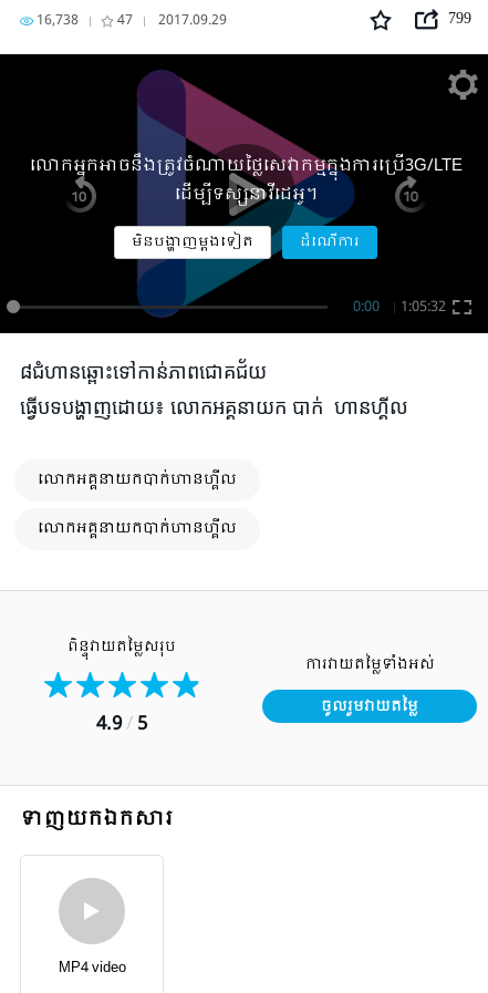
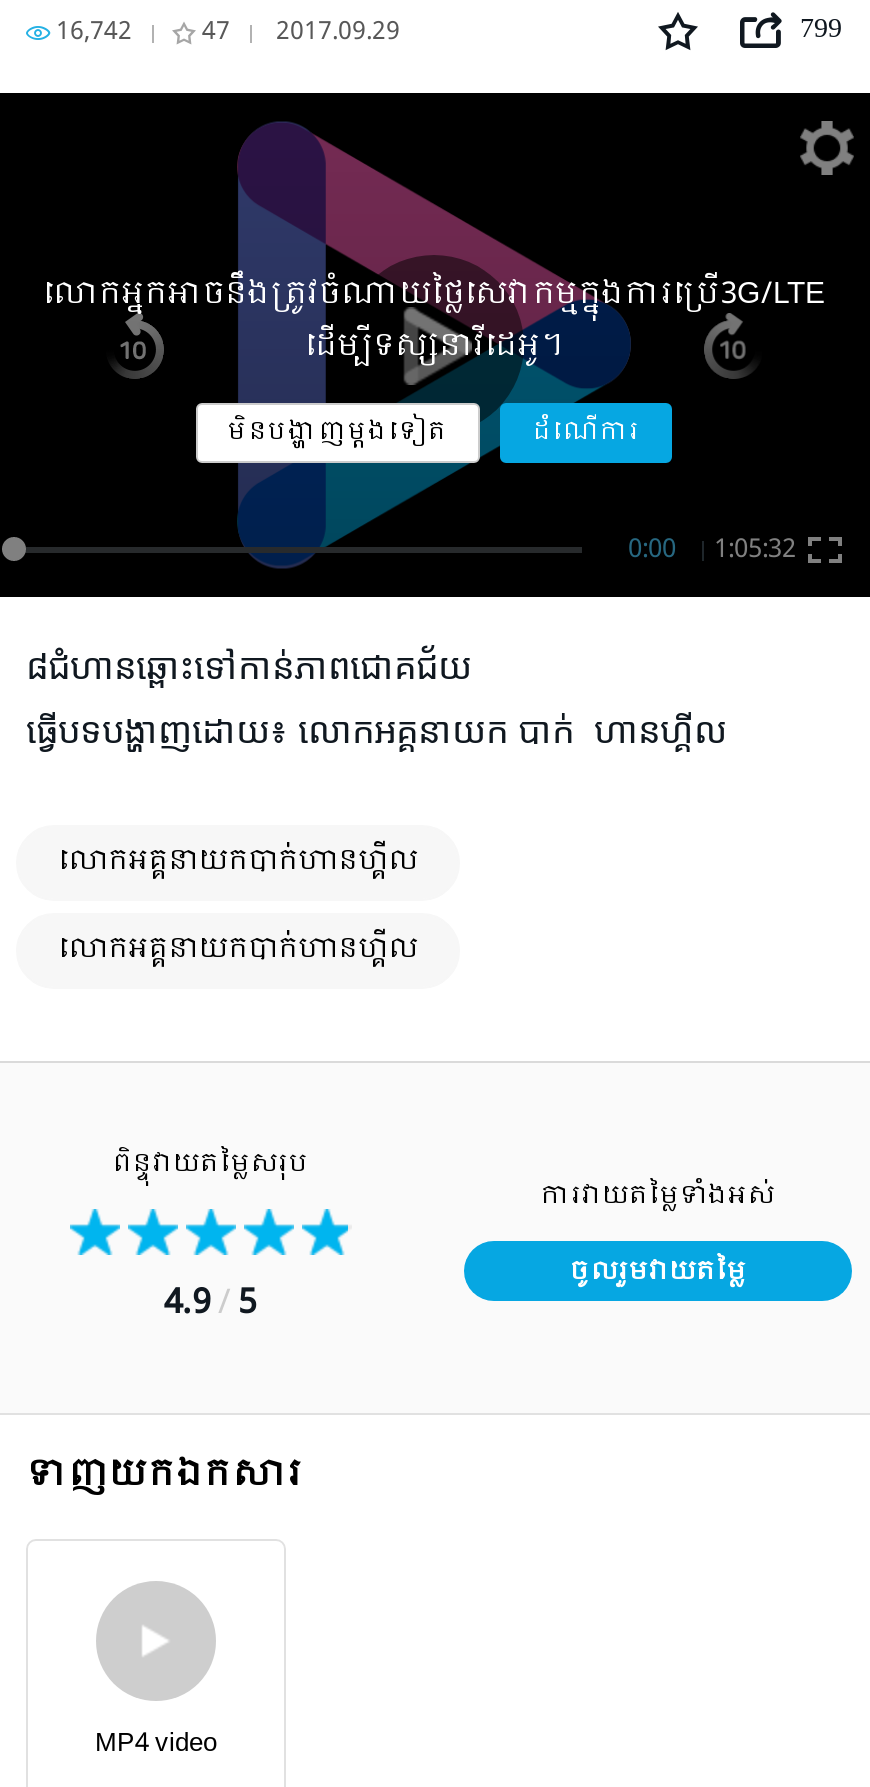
- 16,738 47 2017.09.29
+ 16,742 47 2017.09.29
